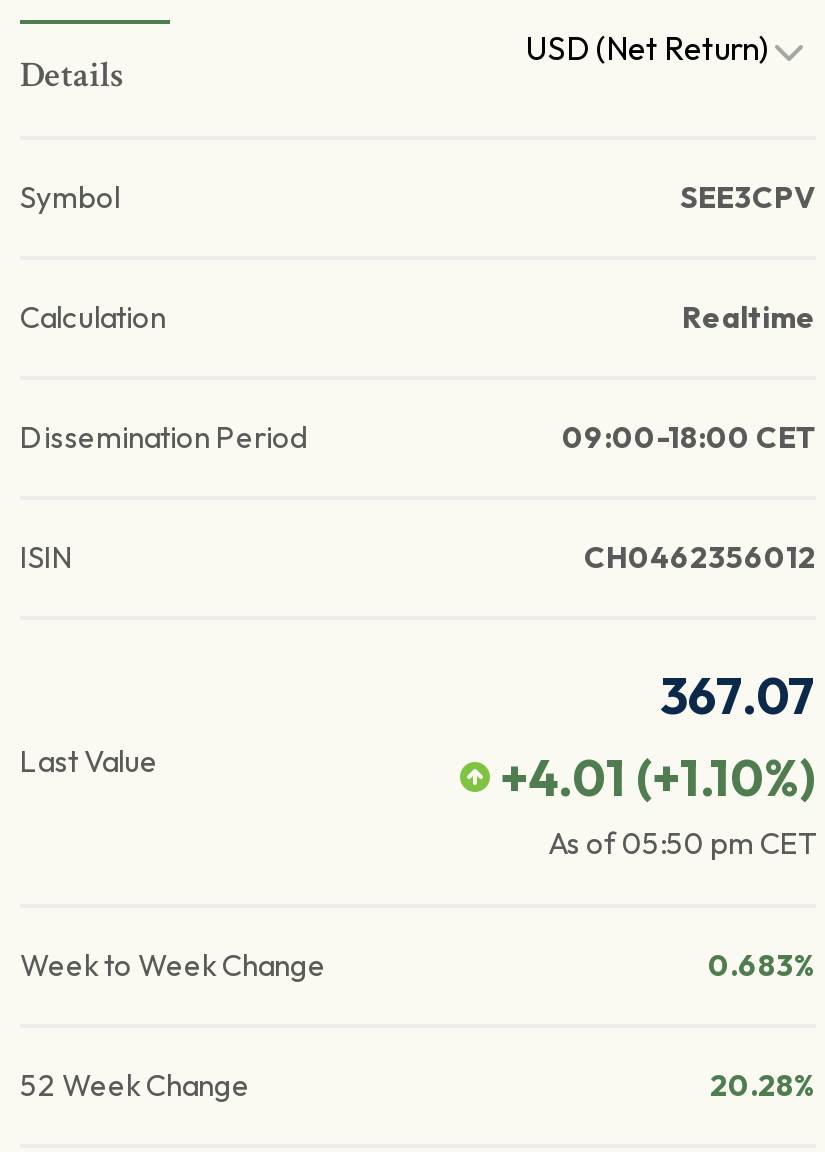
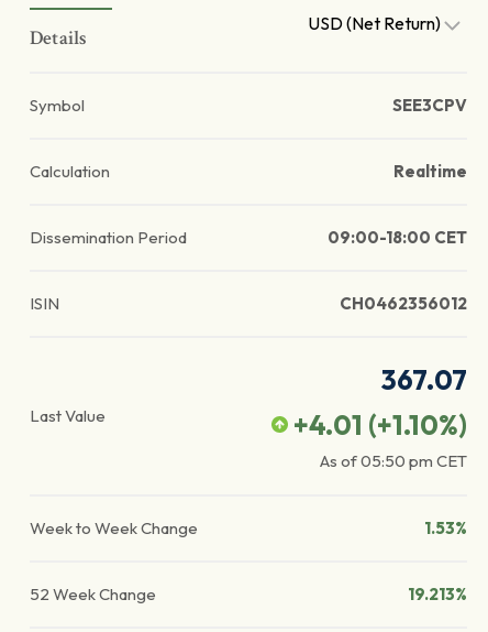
- 0.683%
+ 1.53%

- 20.28%
+ 19.213%
